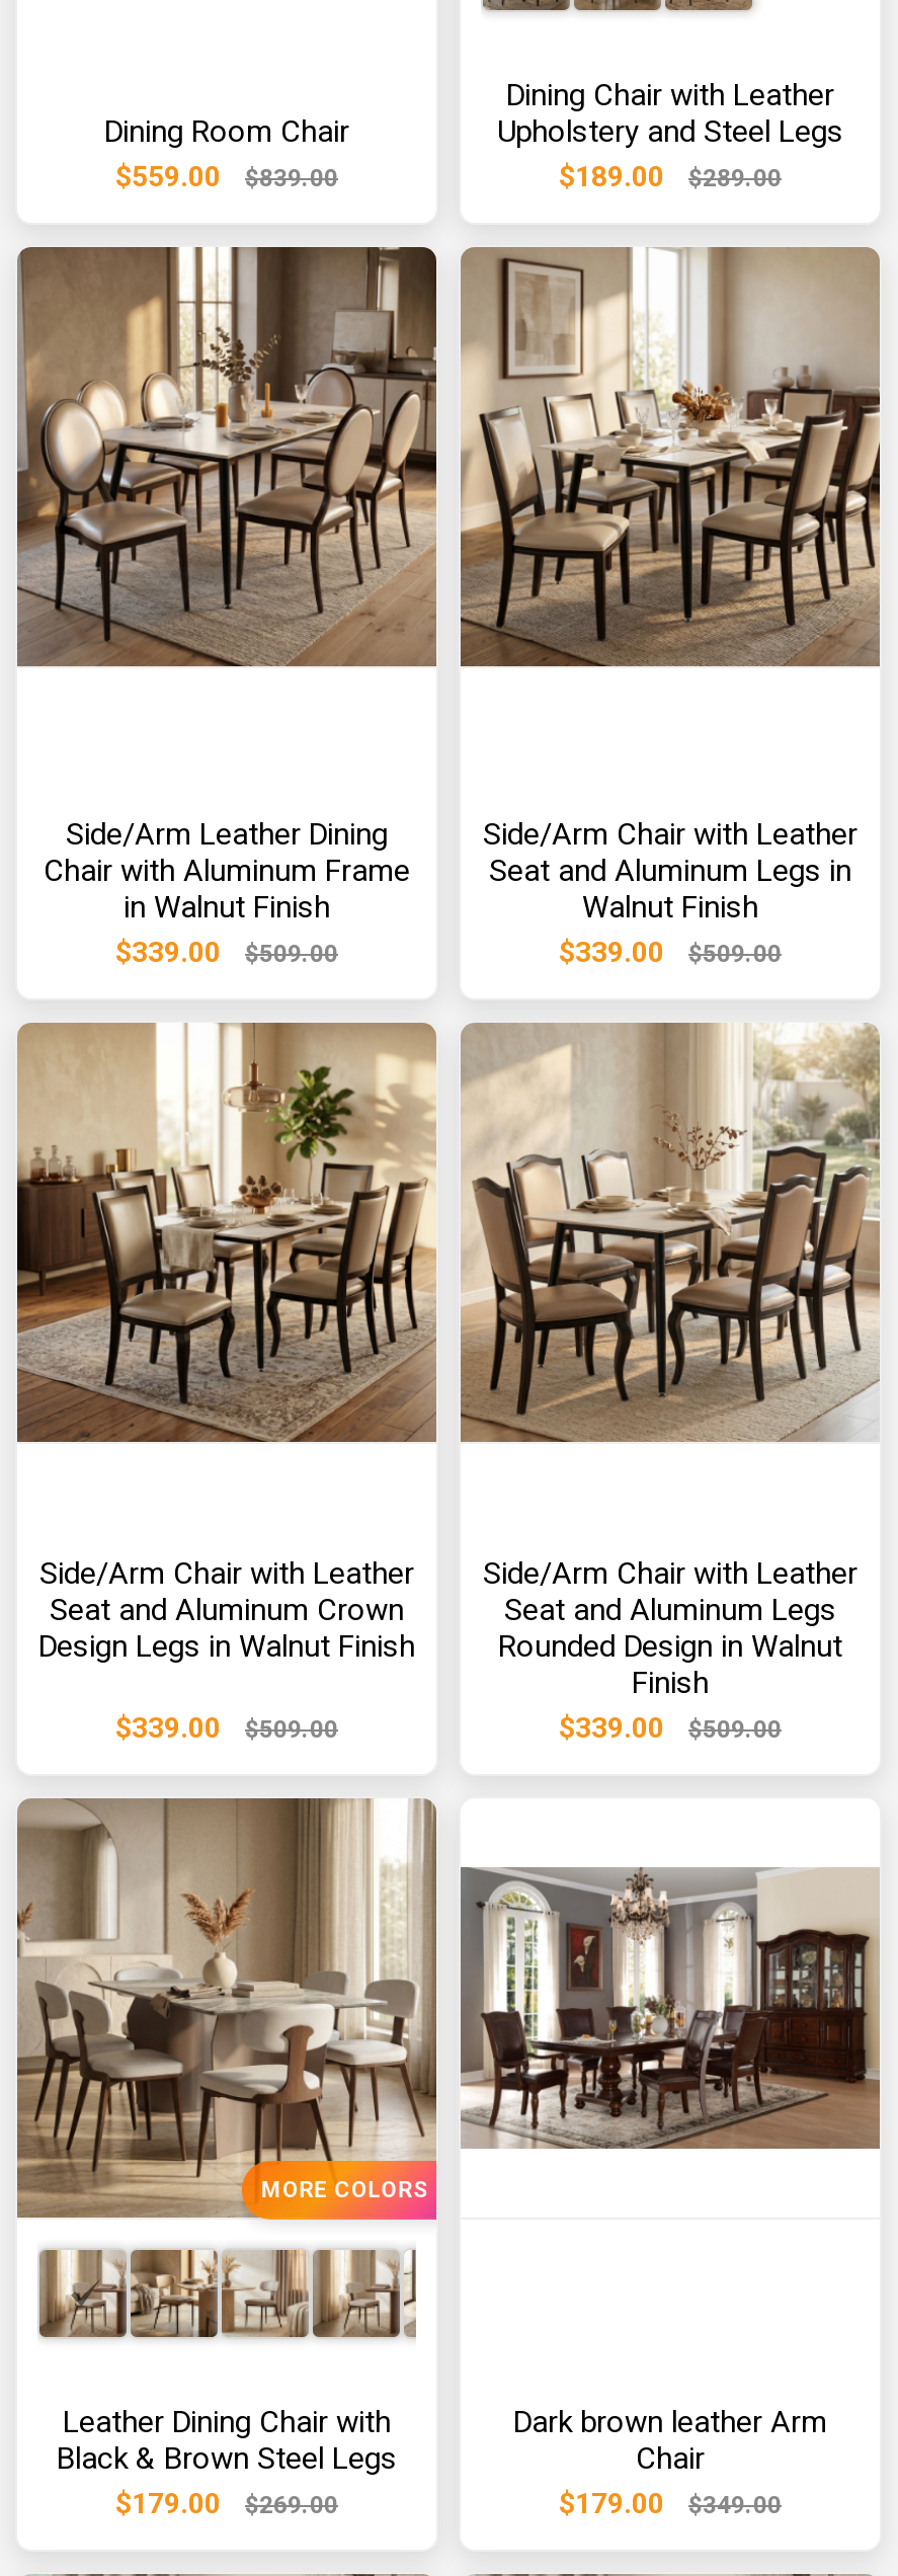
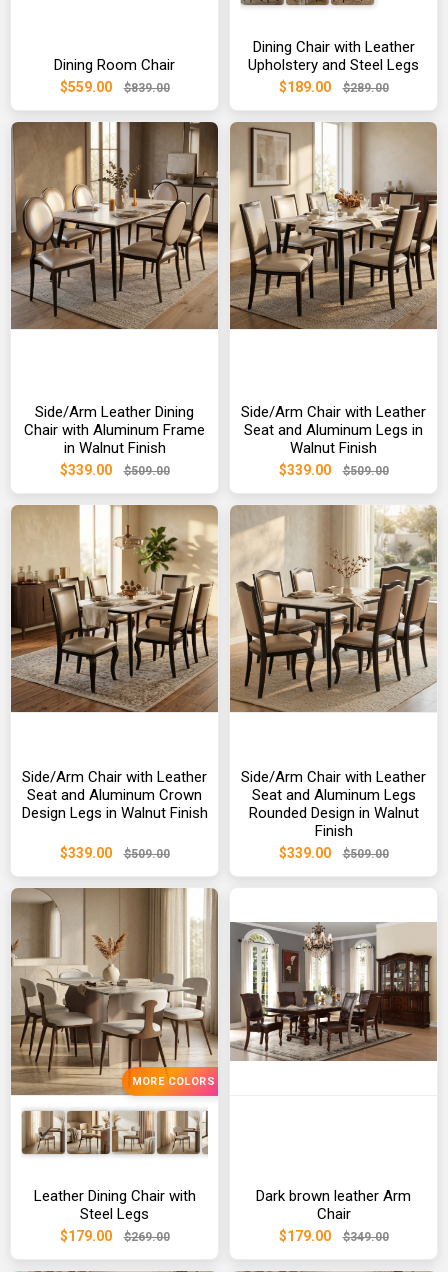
- Black & Brown Steel Legs
+ Steel Legs
